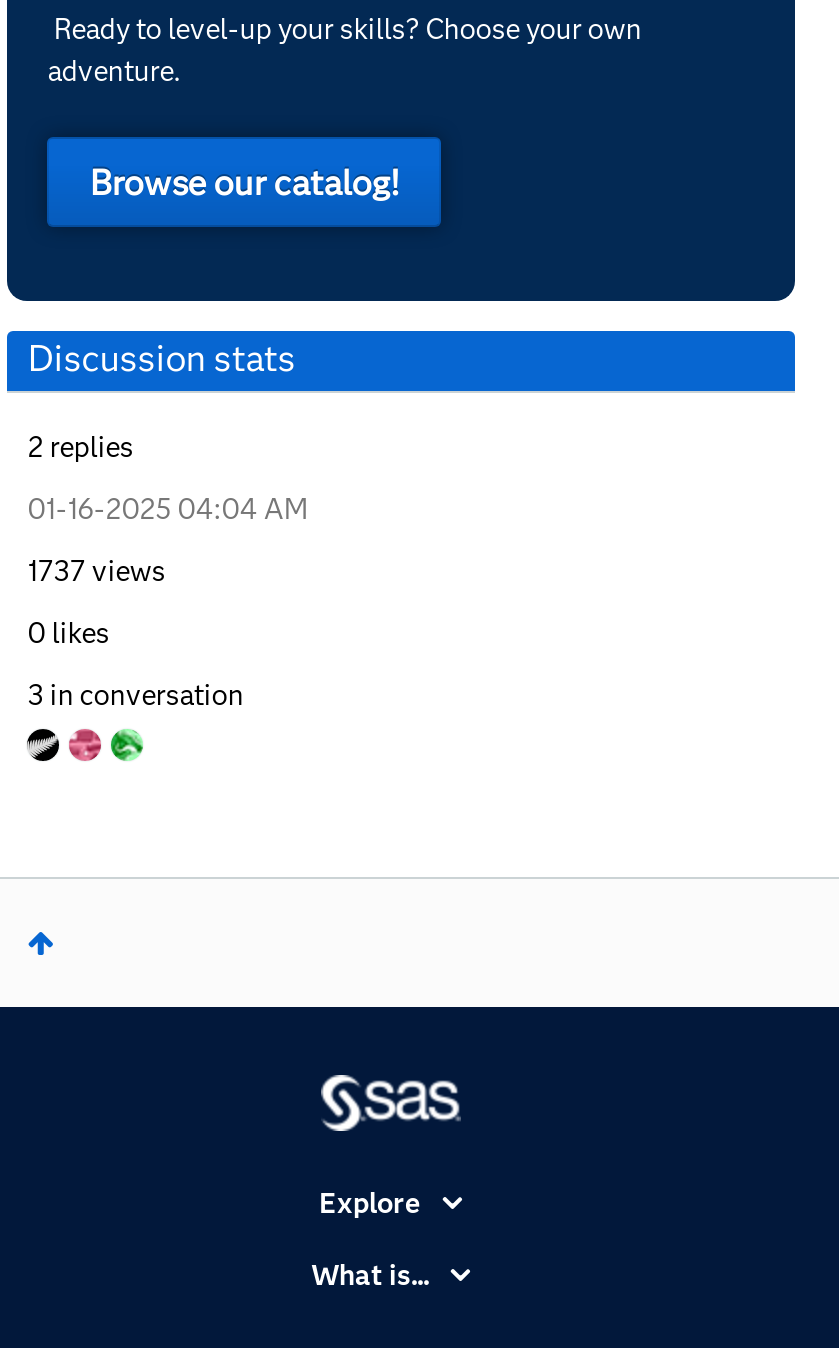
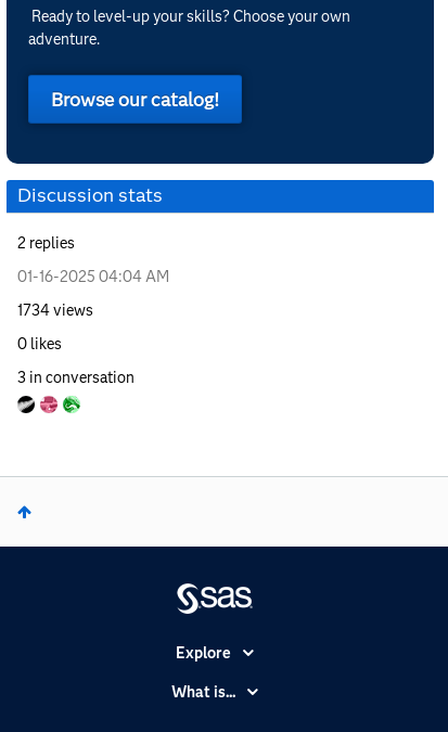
- 1737 views
+ 1734 views
